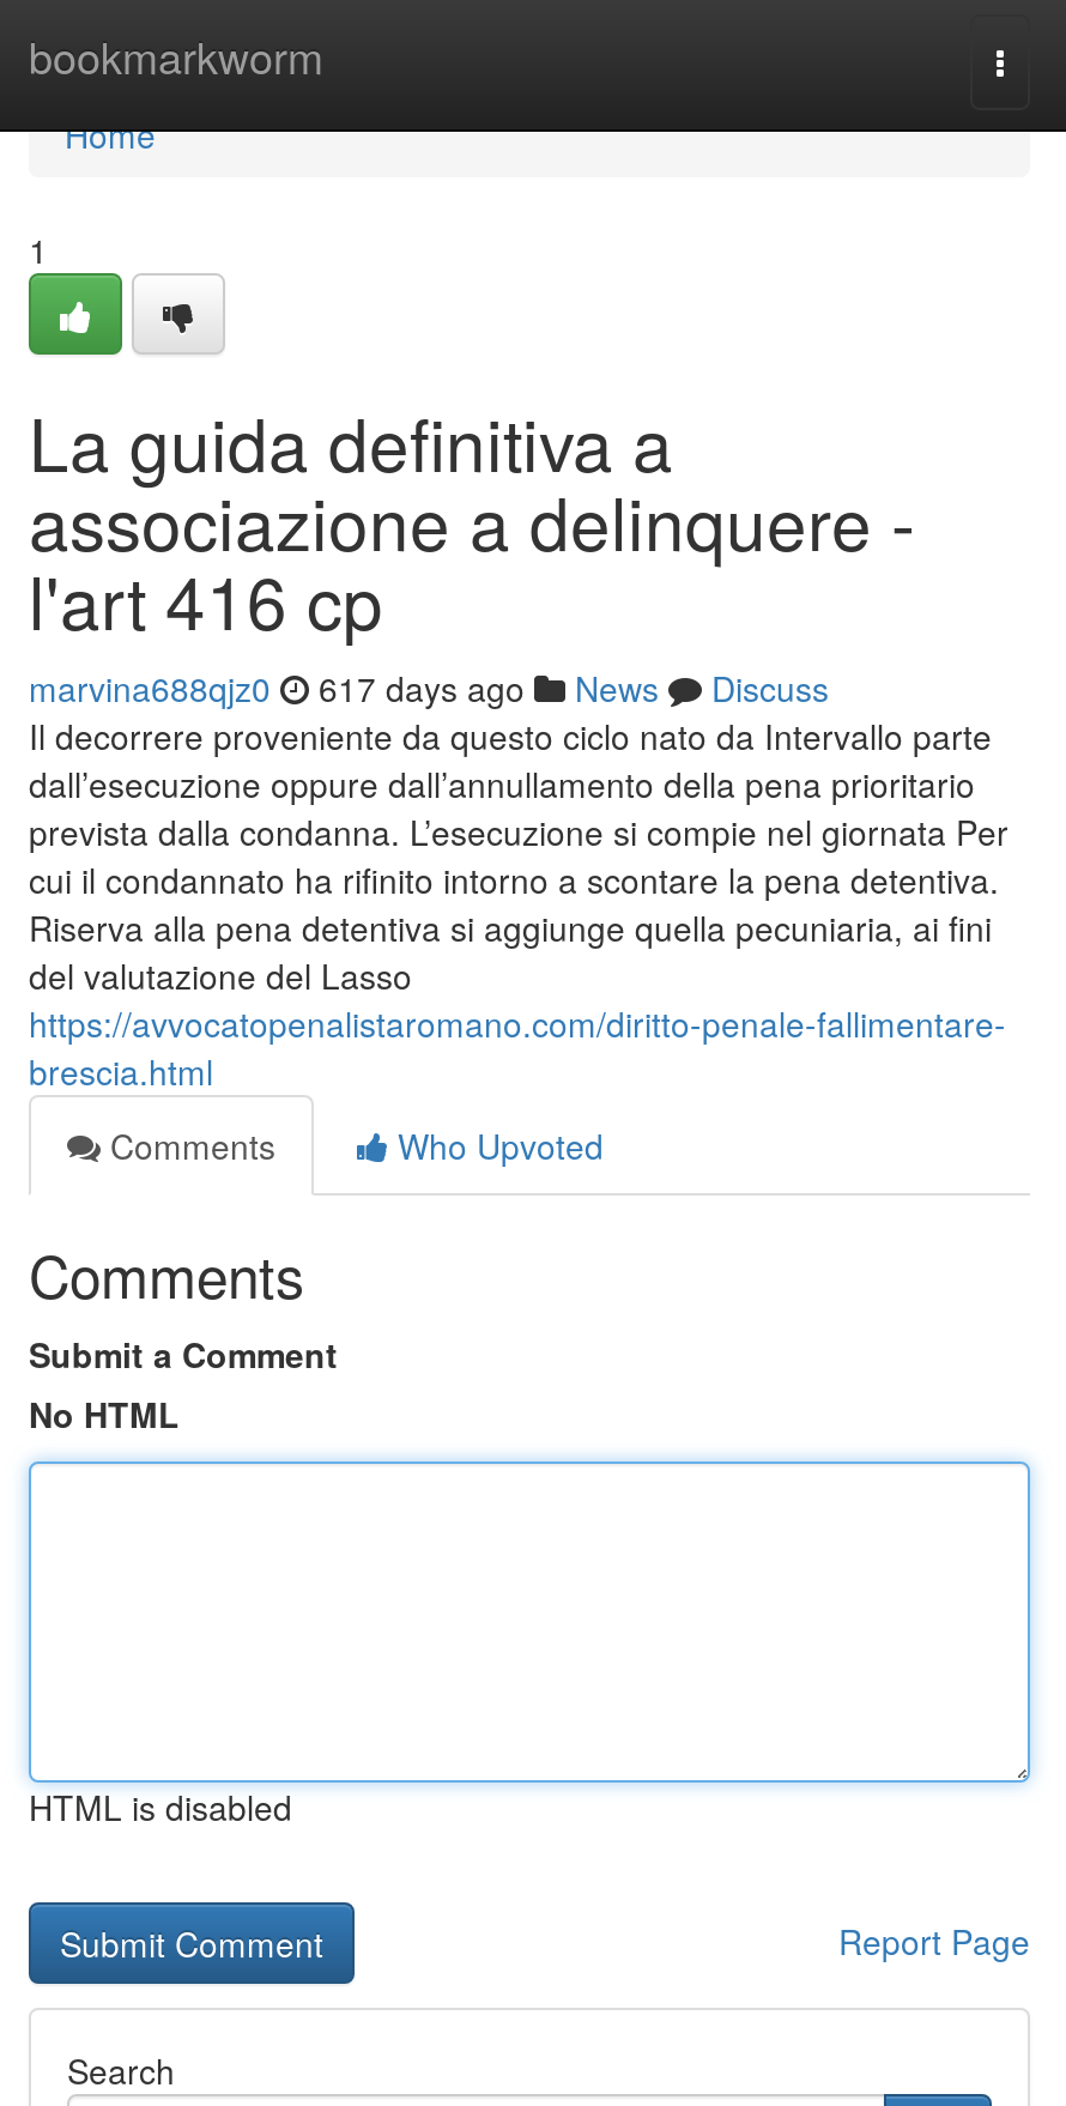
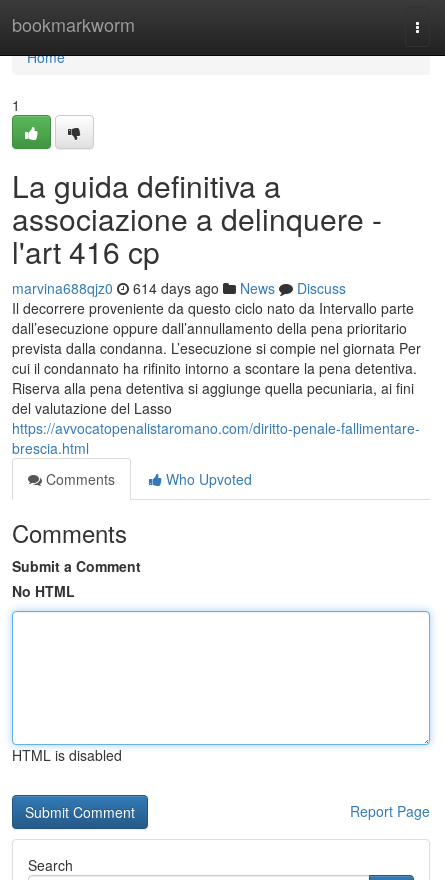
- marvina688qjz0 617 days ago News Discuss
+ marvina688qjz0 614 days ago News Discuss
